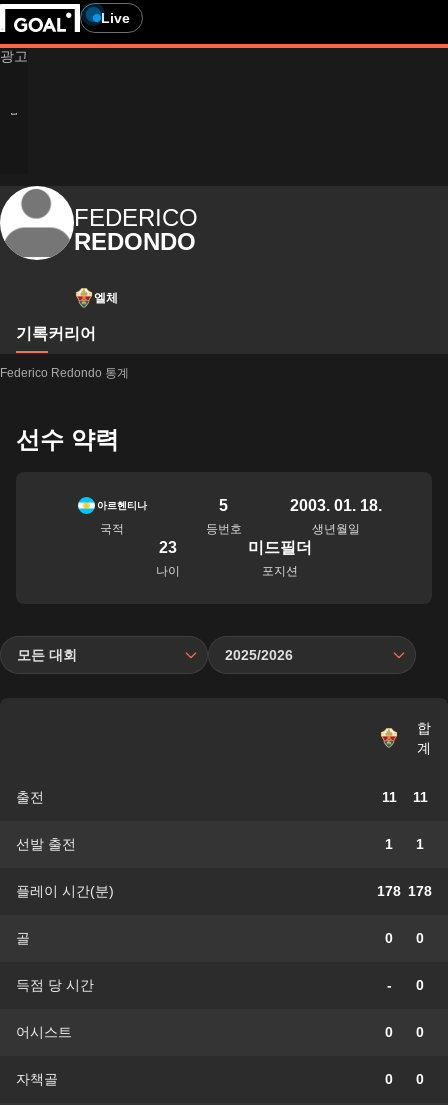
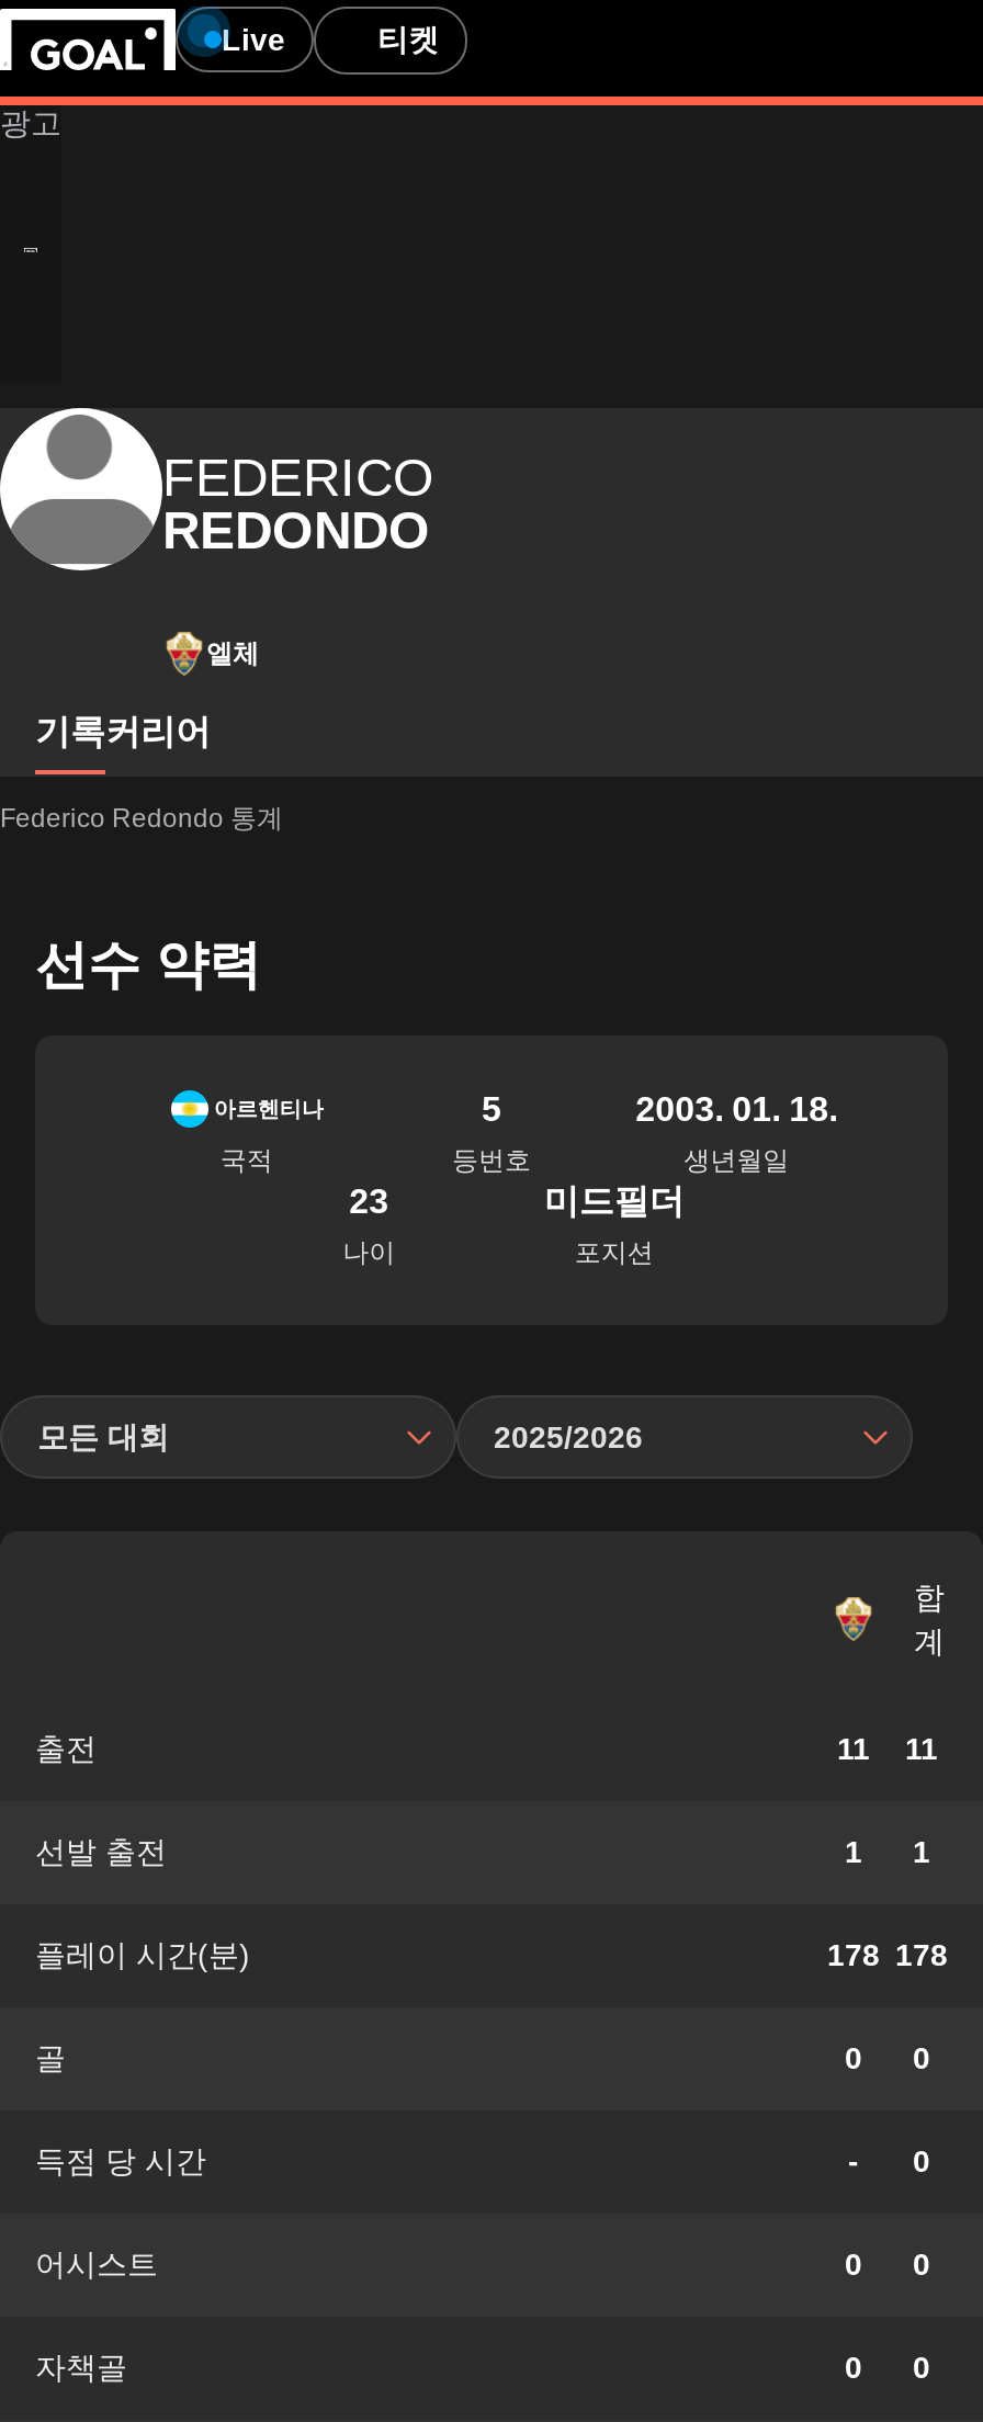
+ 티켓
